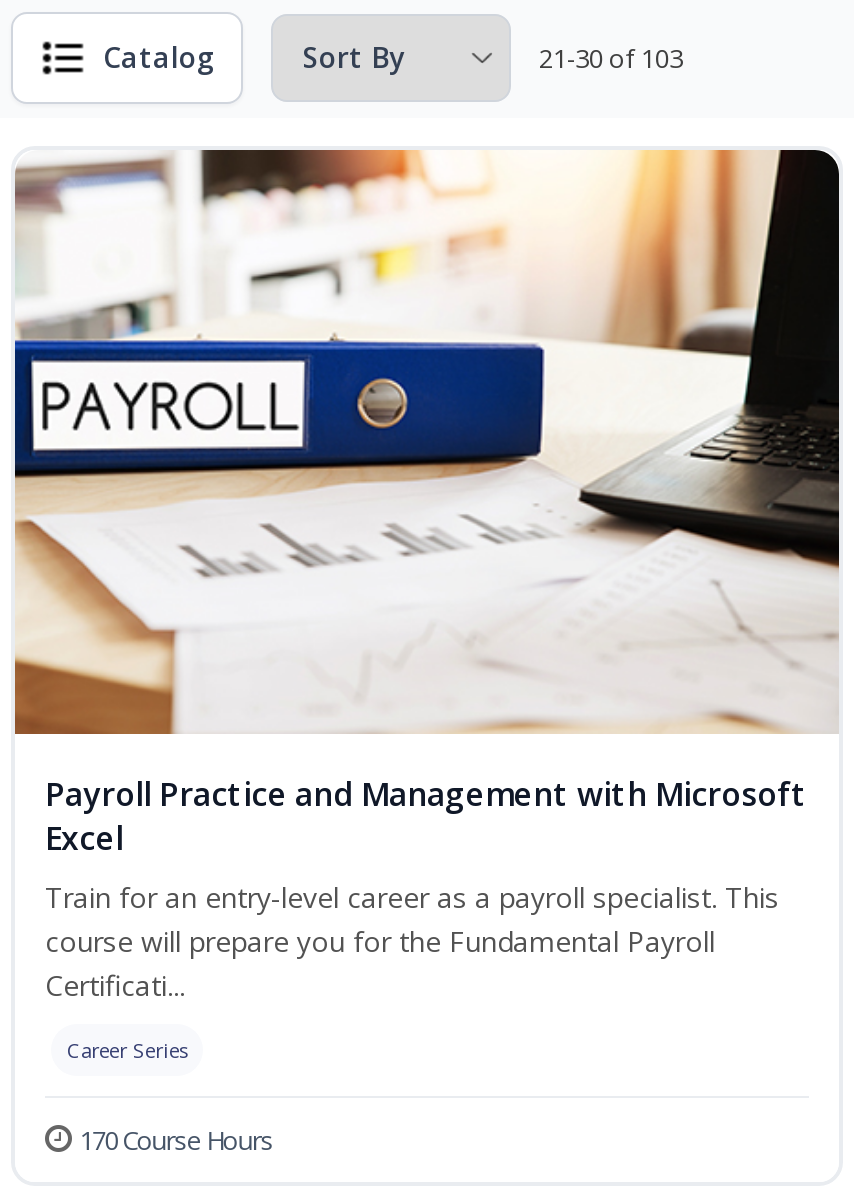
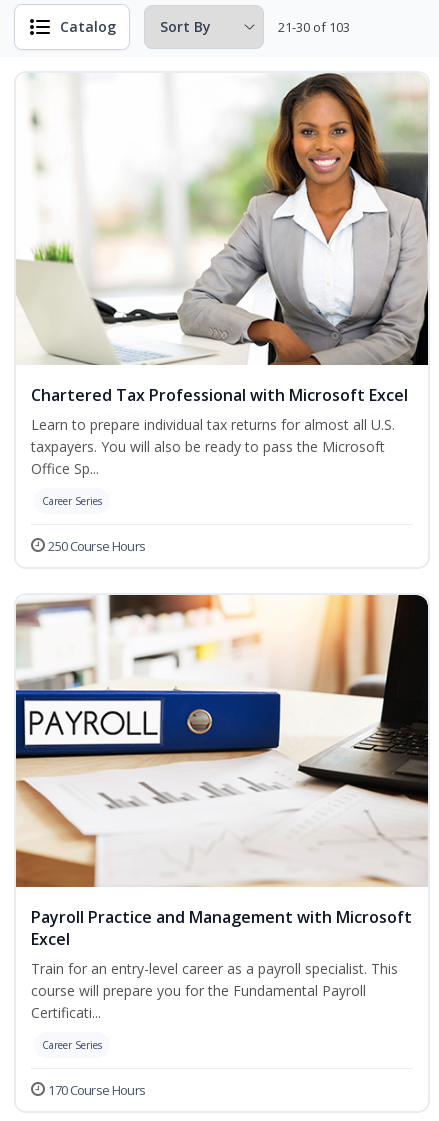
+ [image]
+ Chartered Tax Professional with Microsoft Excel
+ Learn to prepare individual tax returns for almost all U.S.
+ taxpayers. You will also be ready to pass the Microsoft
+ Office Sp...
+ Career Series
+ 250 Course Hours
